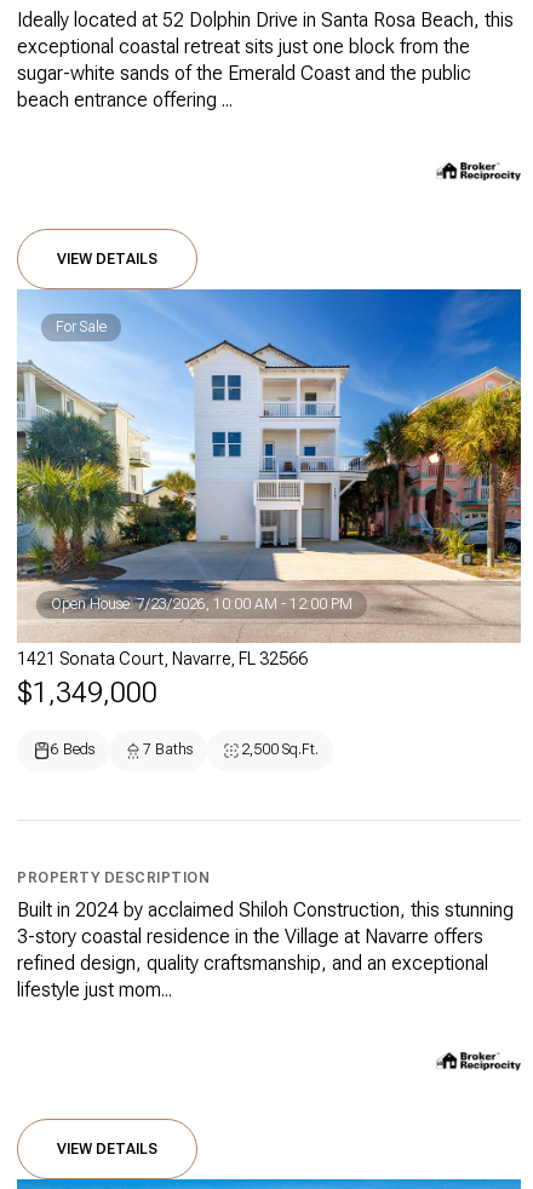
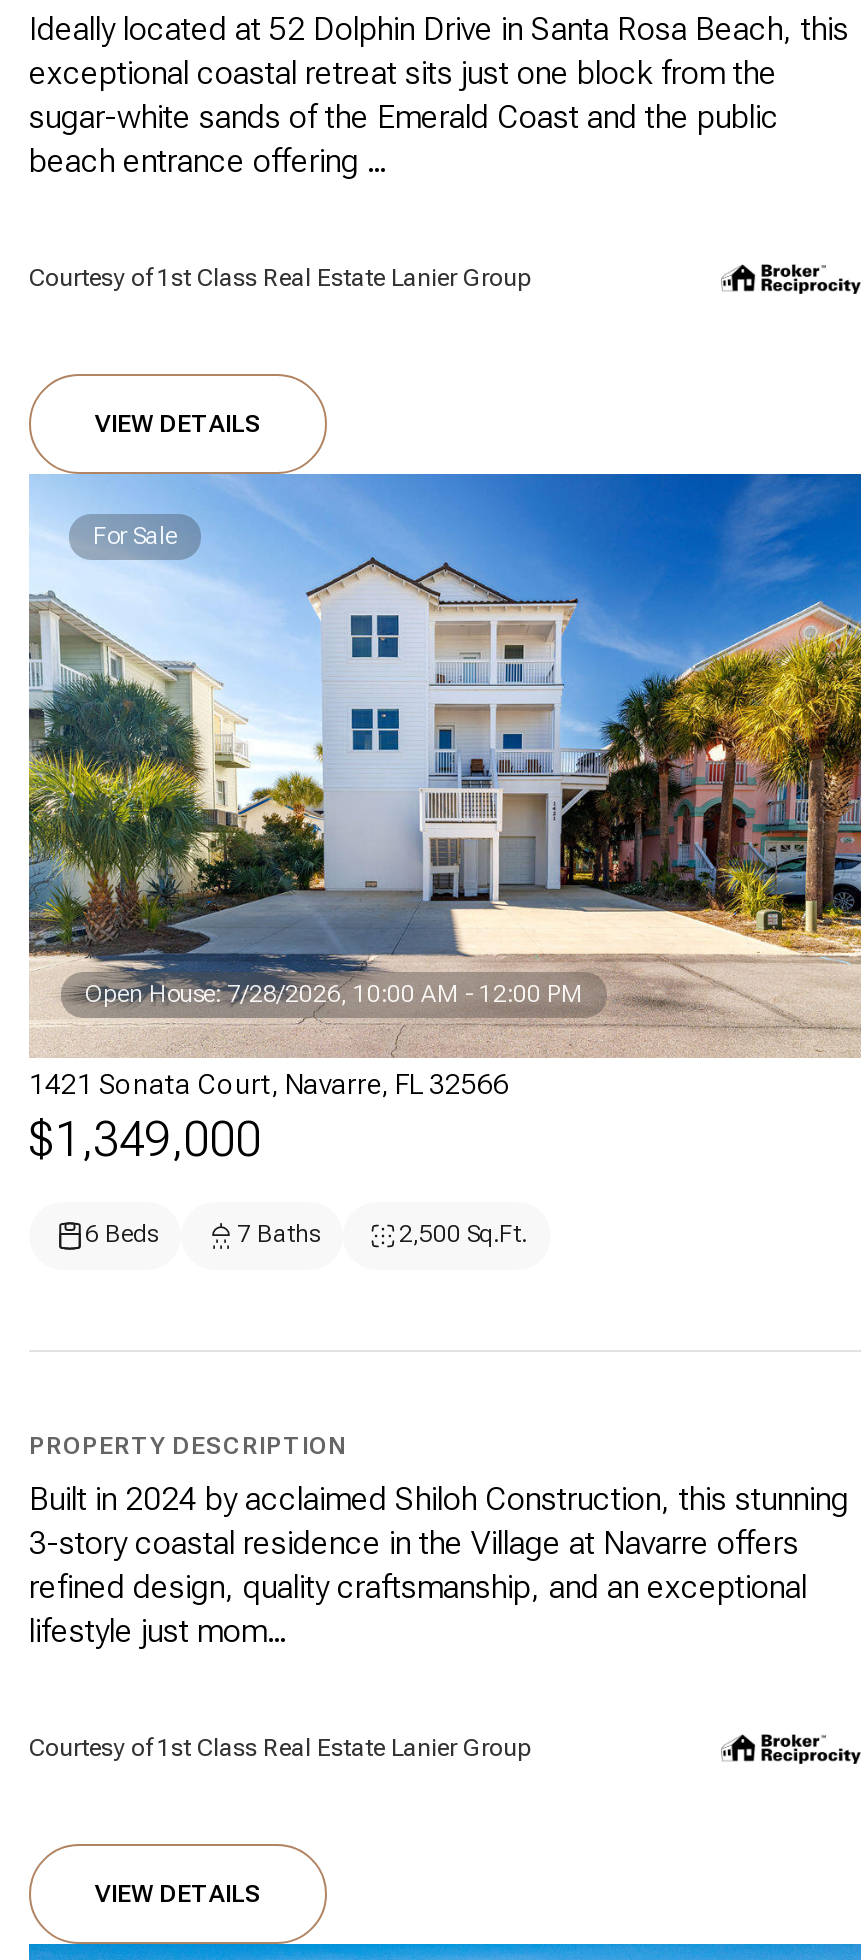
+ Courtesy of 1st Class Real Estate Lanier Group

- Open House: 7/23/2026, 10:00 AM - 12:00 PM
+ Open House: 7/28/2026, 10:00 AM - 12:00 PM

+ Courtesy of 1st Class Real Estate Lanier Group
